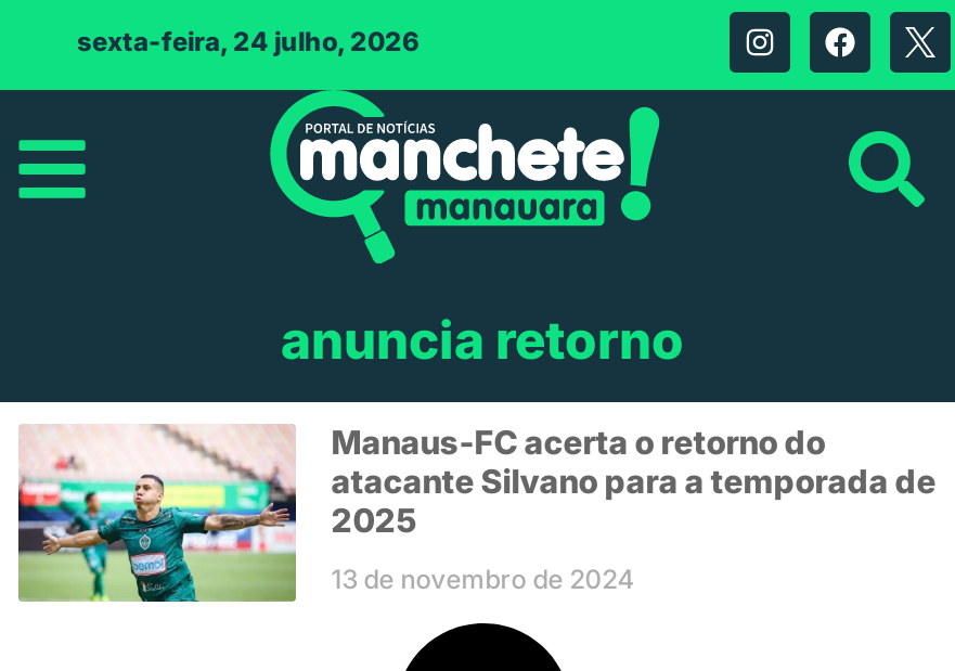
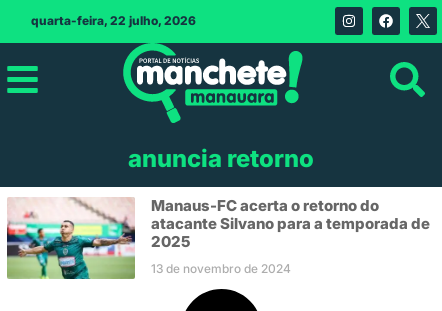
- sexta-feira, 24 julho, 2026
+ quarta-feira, 22 julho, 2026
